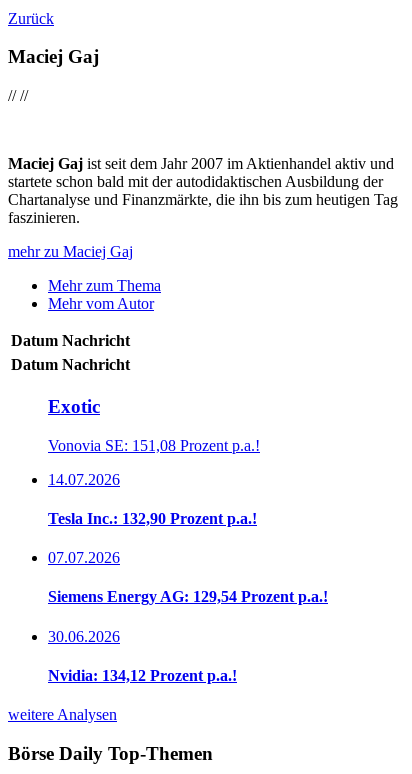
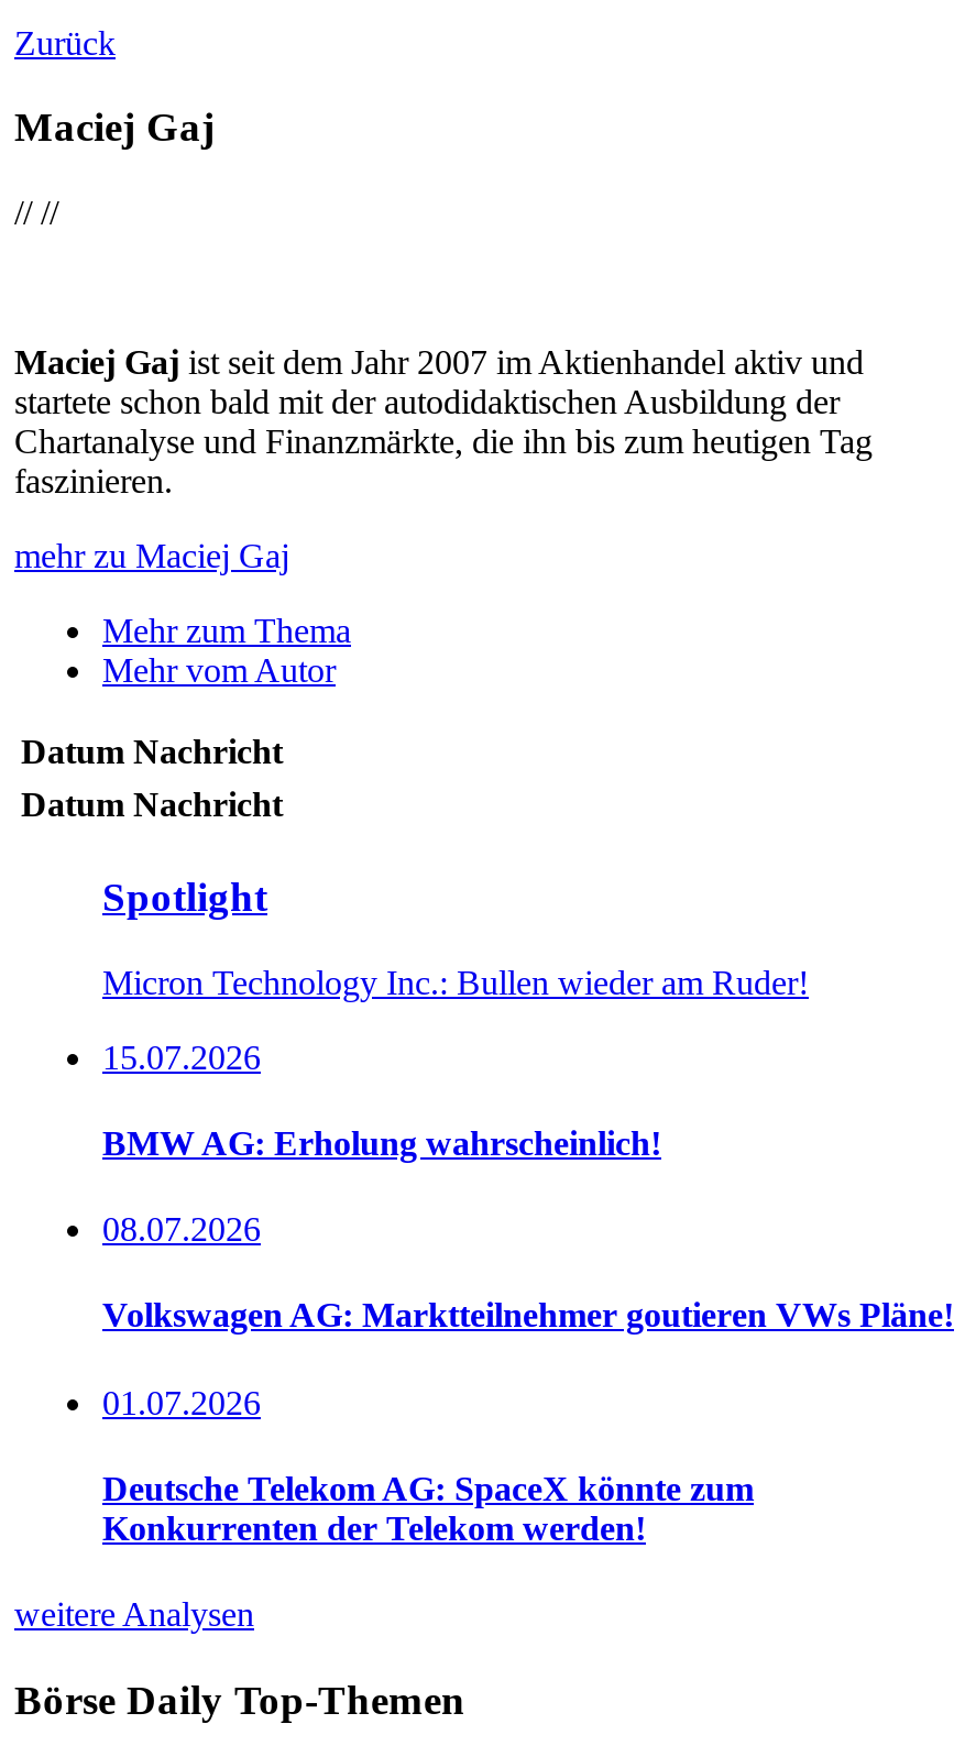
- Exotic
+ Spotlight

- Vonovia SE: 151,08 Prozent p.a.!
+ Micron Technology Inc.: Bullen wieder am Ruder!

- 14.07.2026
+ 15.07.2026

- Tesla Inc.: 132,90 Prozent p.a.!
+ BMW AG: Erholung wahrscheinlich!

- 07.07.2026
+ 08.07.2026

- Siemens Energy AG: 129,54 Prozent p.a.!
+ Volkswagen AG: Marktteilnehmer goutieren VWs Pläne!

- 30.06.2026
+ 01.07.2026

- Nvidia: 134,12 Prozent p.a.!
+ Deutsche Telekom AG: SpaceX könnte zum
+ Konkurrenten der Telekom werden!
